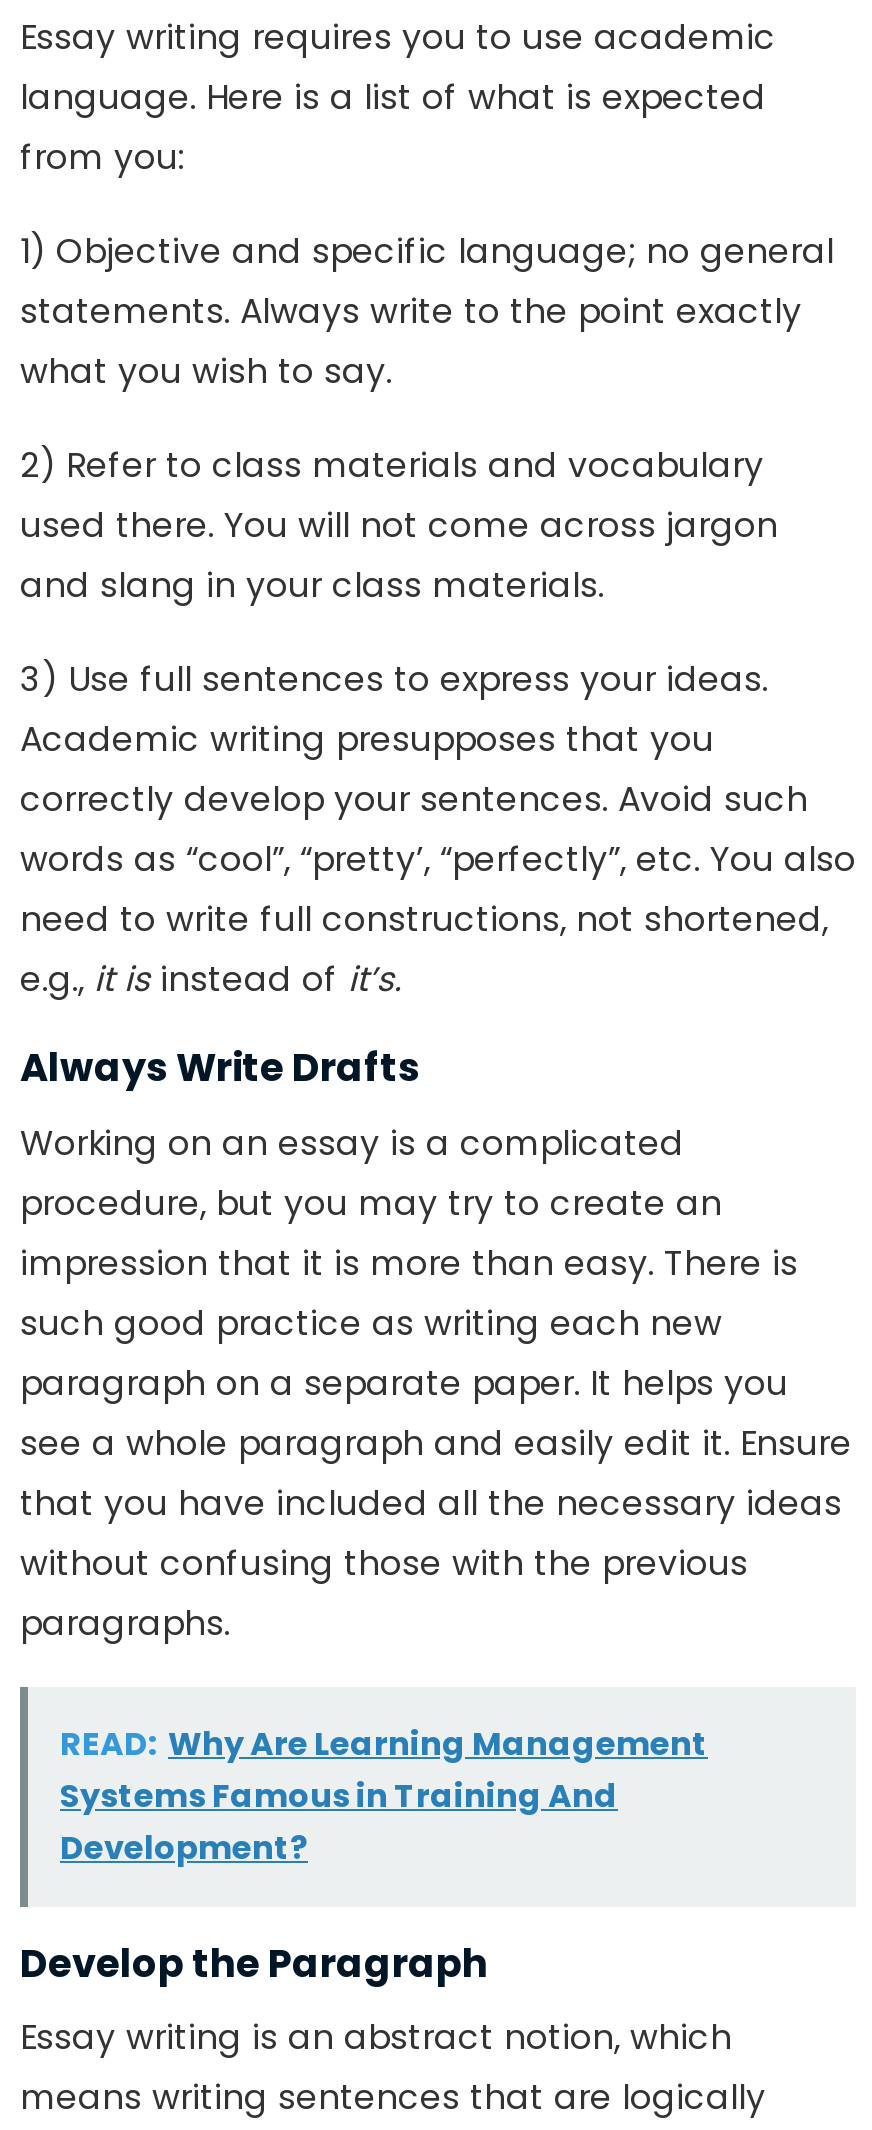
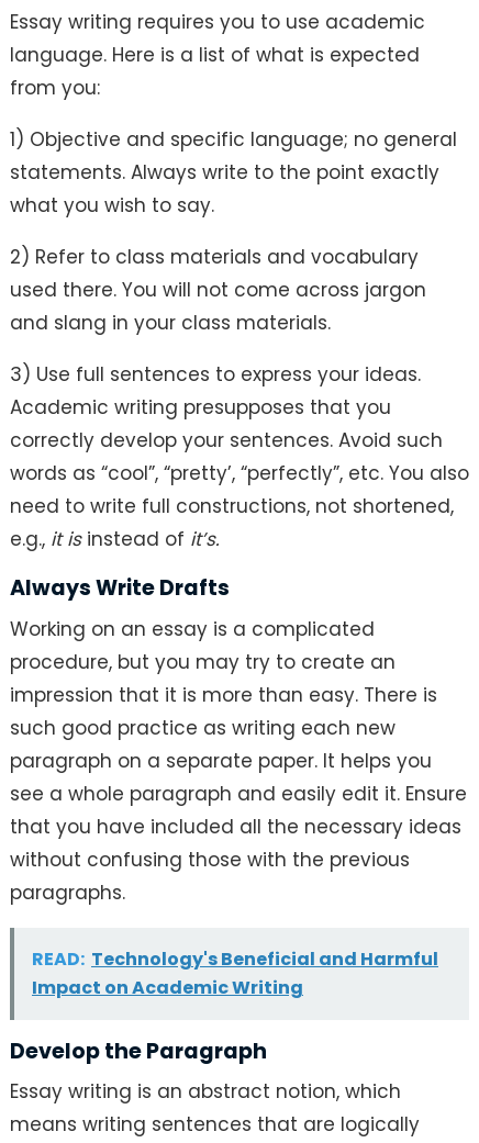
- READ: Why Are Learning Management
- Systems Famous in Training And
- Development?
+ READ: Technology's Beneficial and Harmful
+ Impact on Academic Writing
